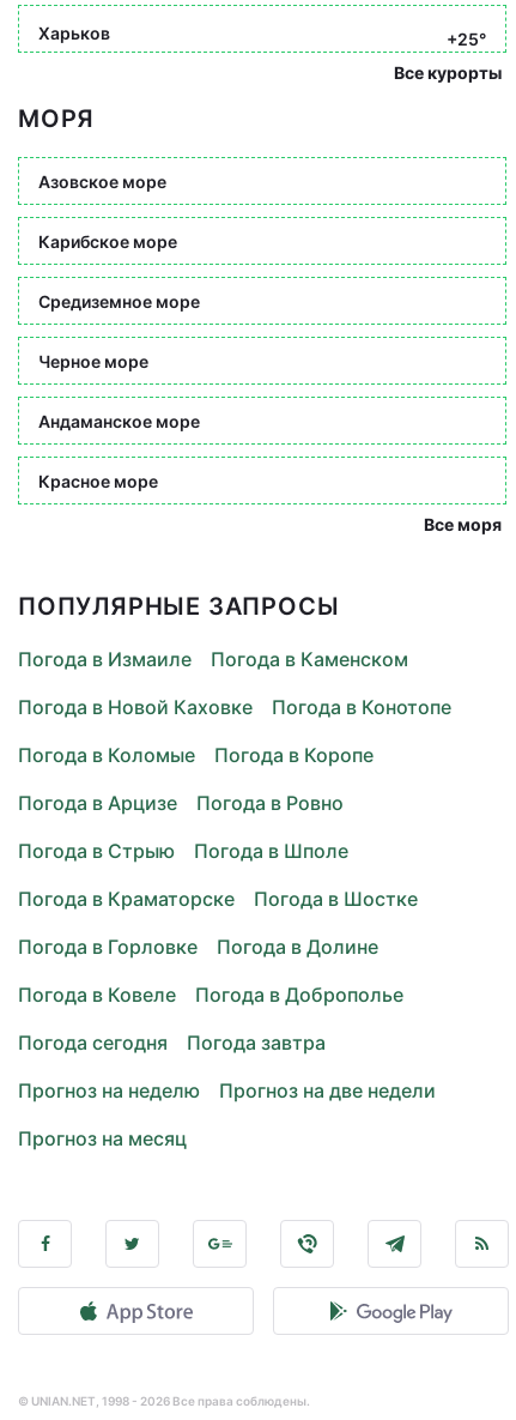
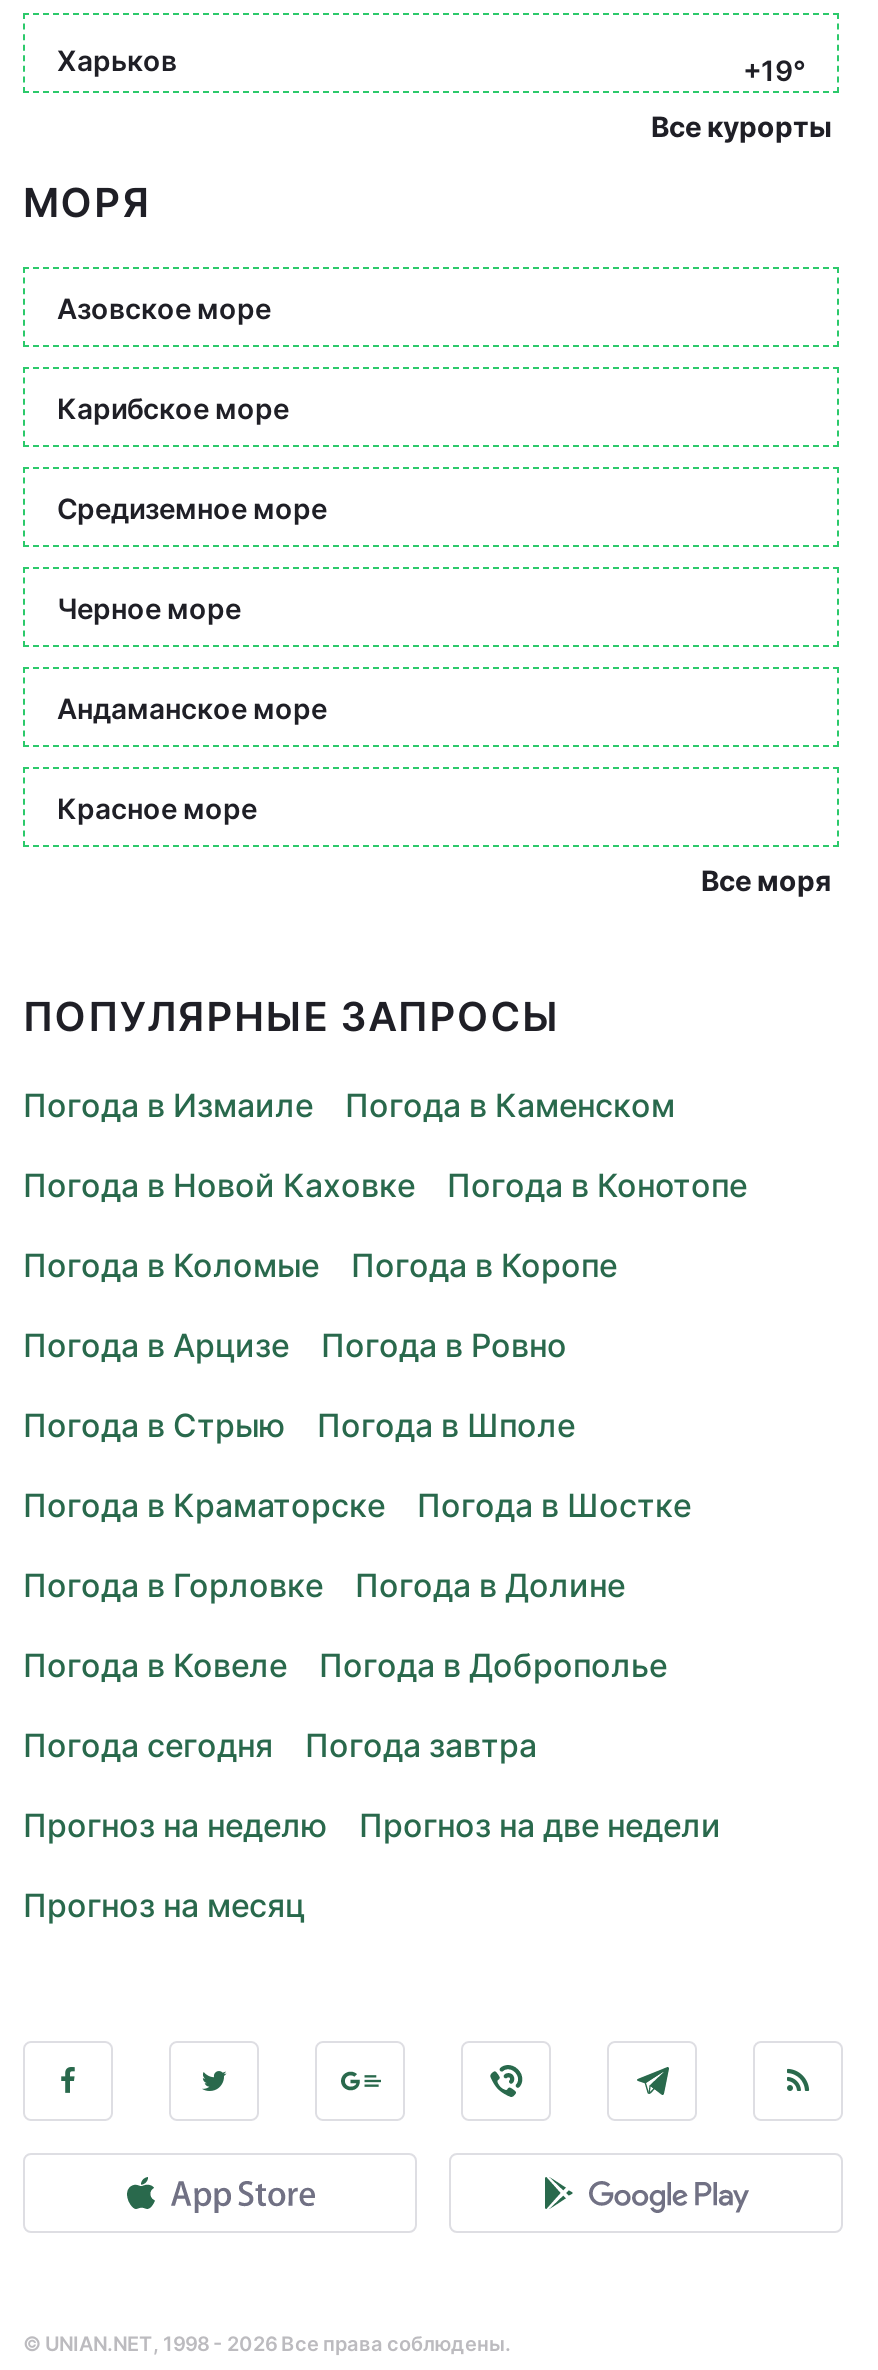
- +25°
+ +19°
